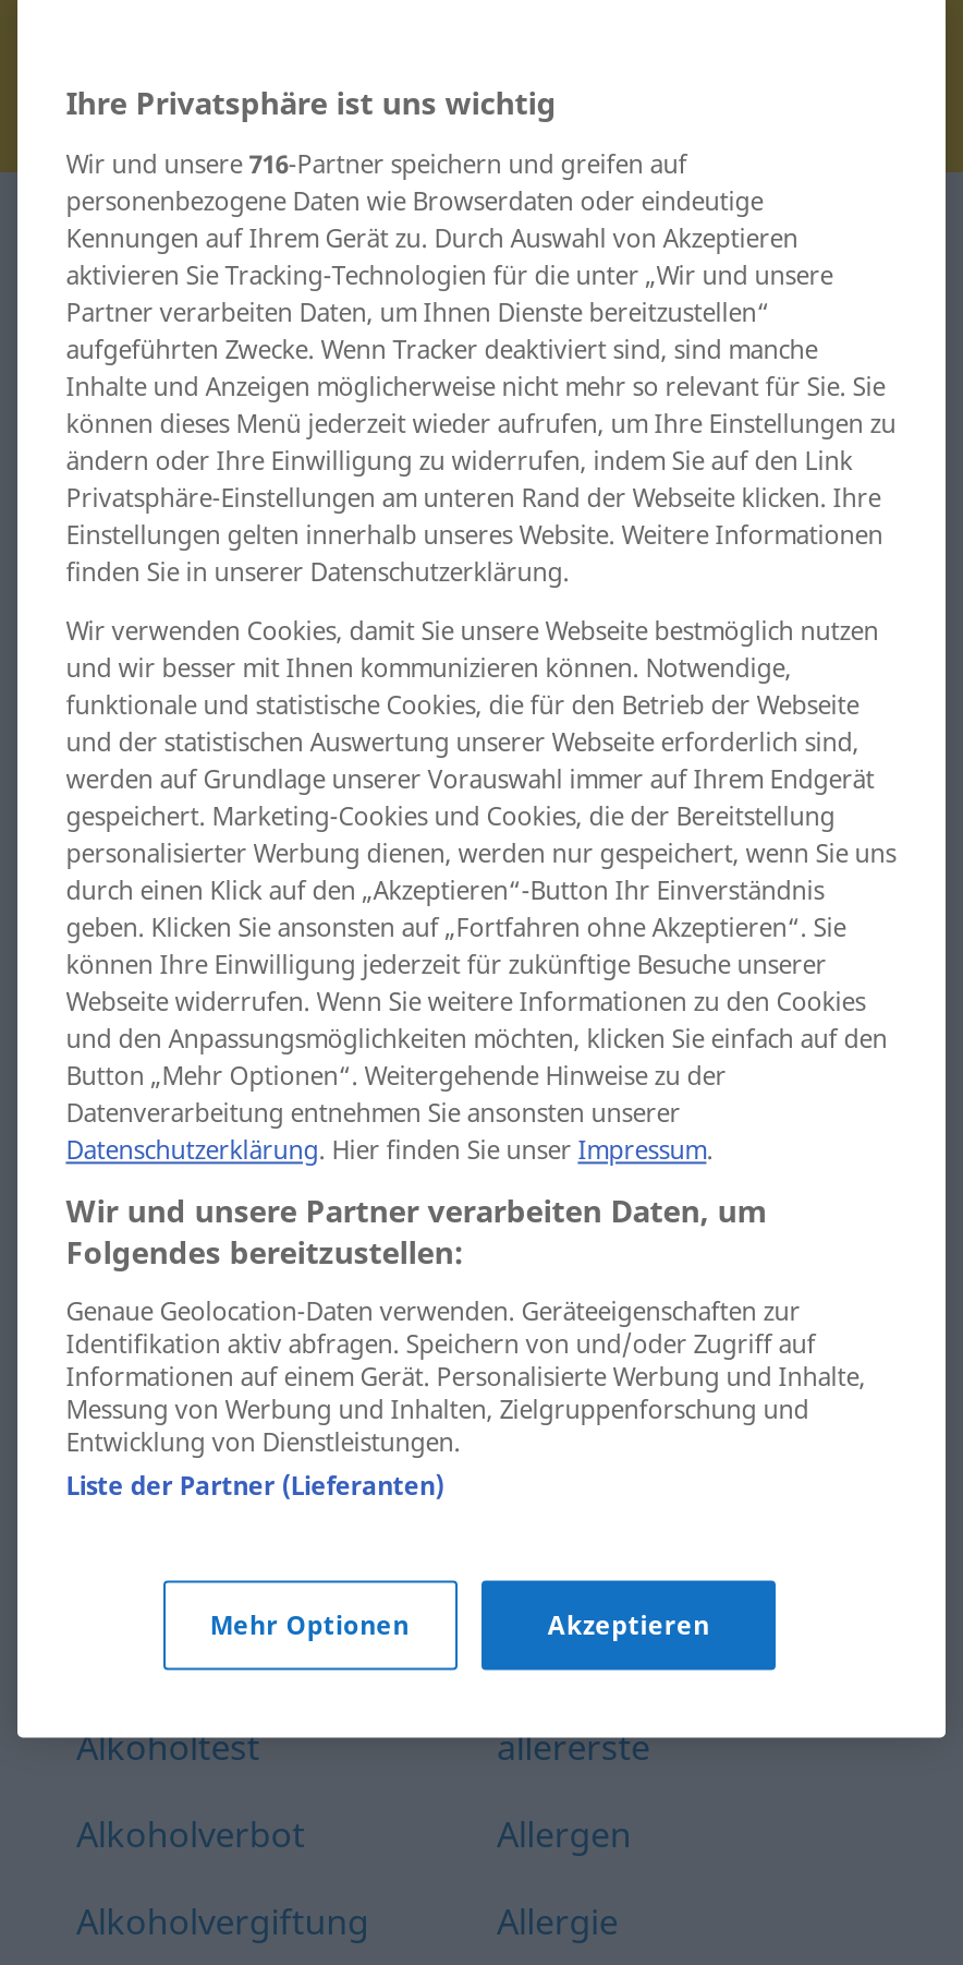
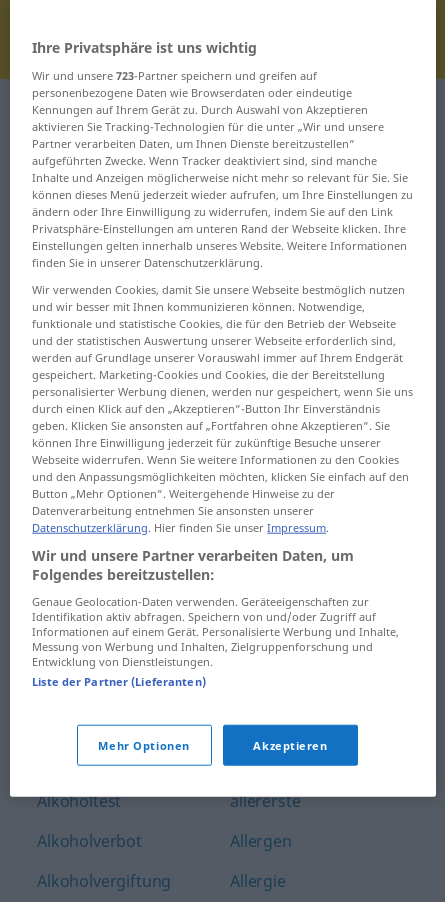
- Wir und unsere 716-Partner speichern und greifen auf
+ Wir und unsere 723-Partner speichern und greifen auf
